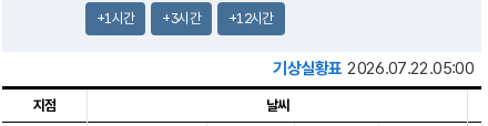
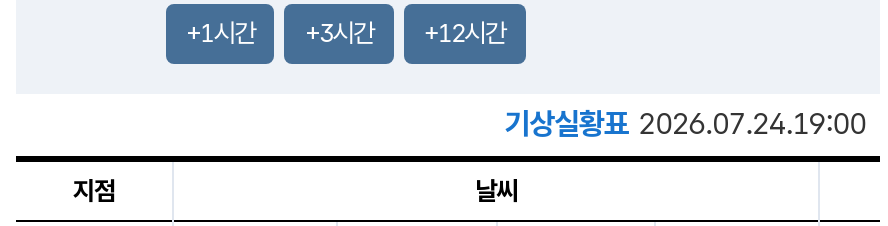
- 기상실황표 2026.07.22.05:00
+ 기상실황표 2026.07.24.19:00
